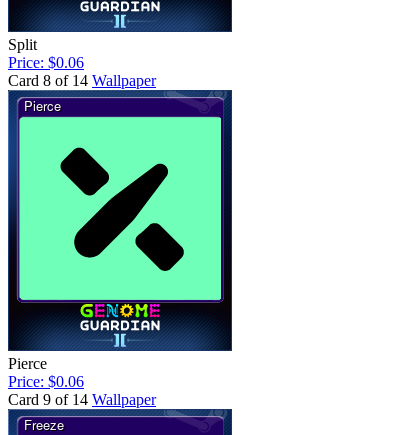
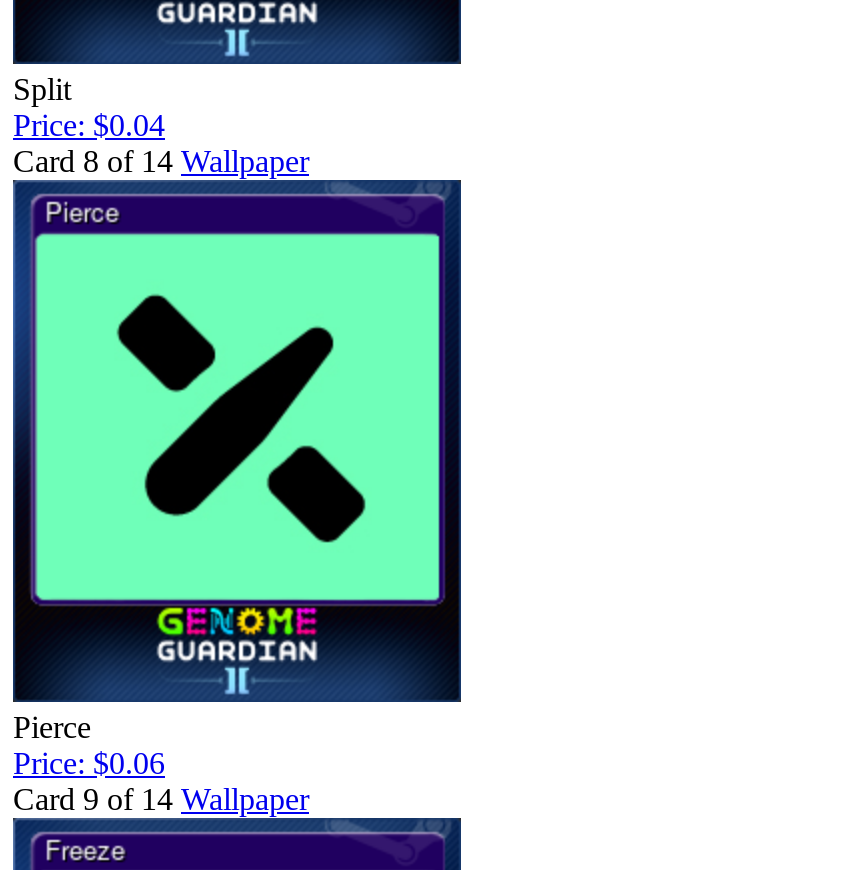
- Price: $0.06
+ Price: $0.04
